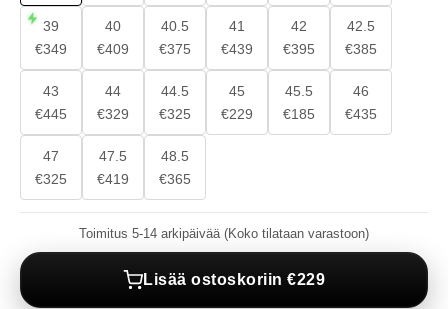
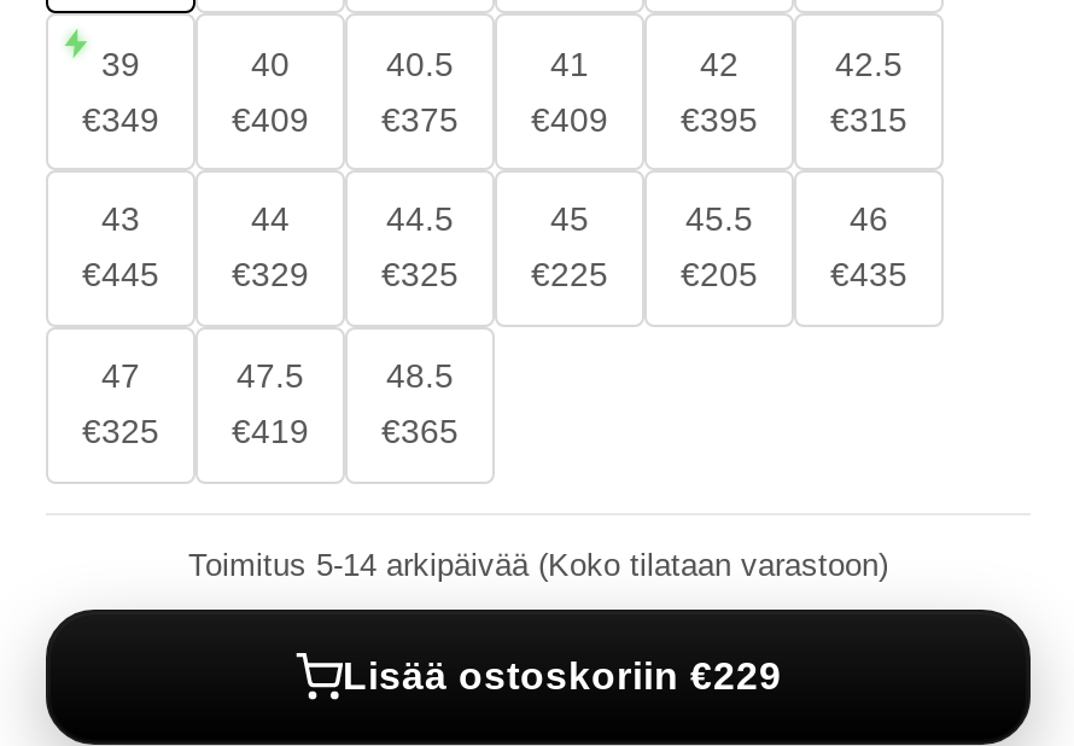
- €439
+ €409

- €385
+ €315

- €229
+ €225

- €185
+ €205
